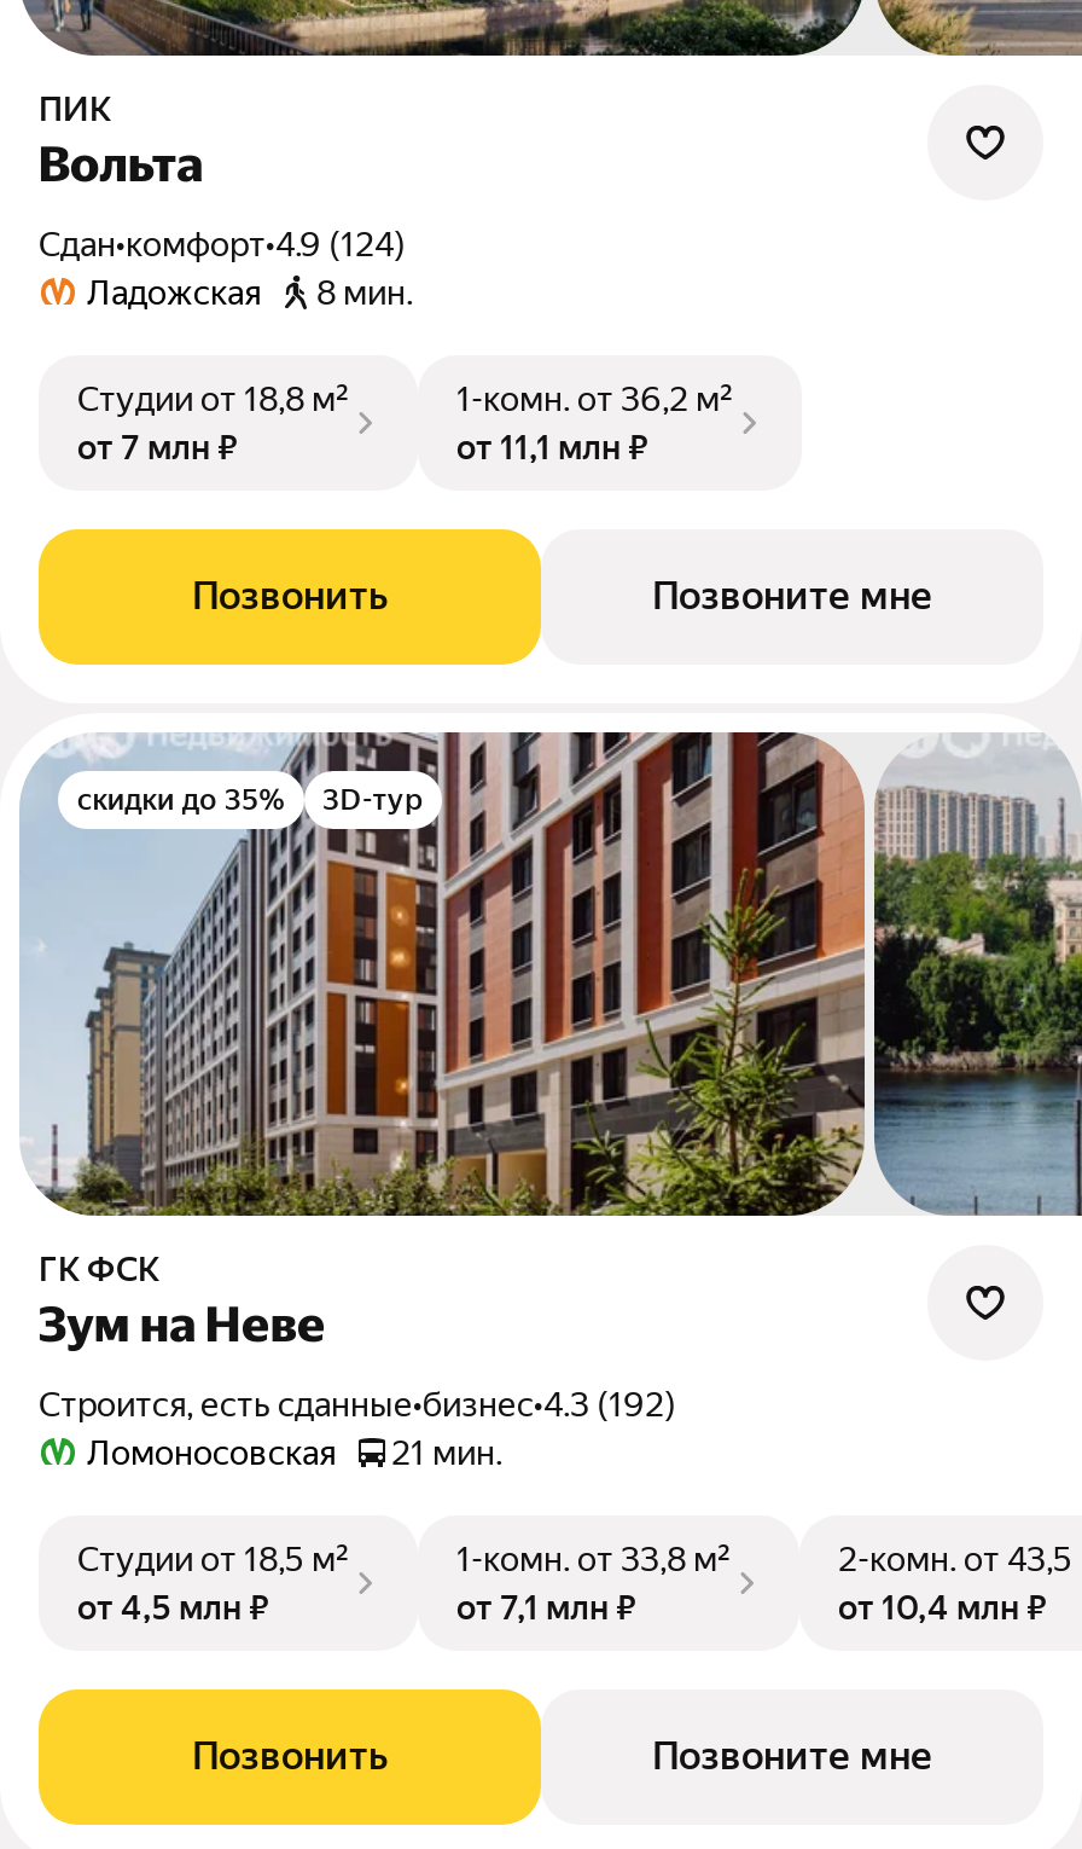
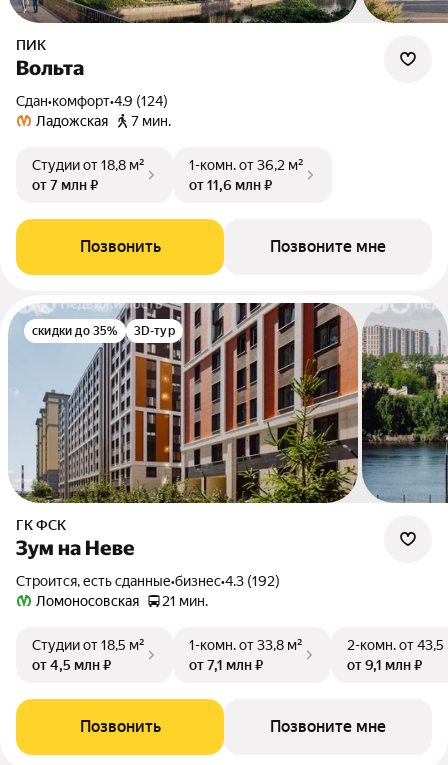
- Ладожская 8 мин.
+ Ладожская 7 мин.

- от 11,1 млн ₽
+ от 11,6 млн ₽

- от 10,4 млн ₽
+ от 9,1 млн ₽
